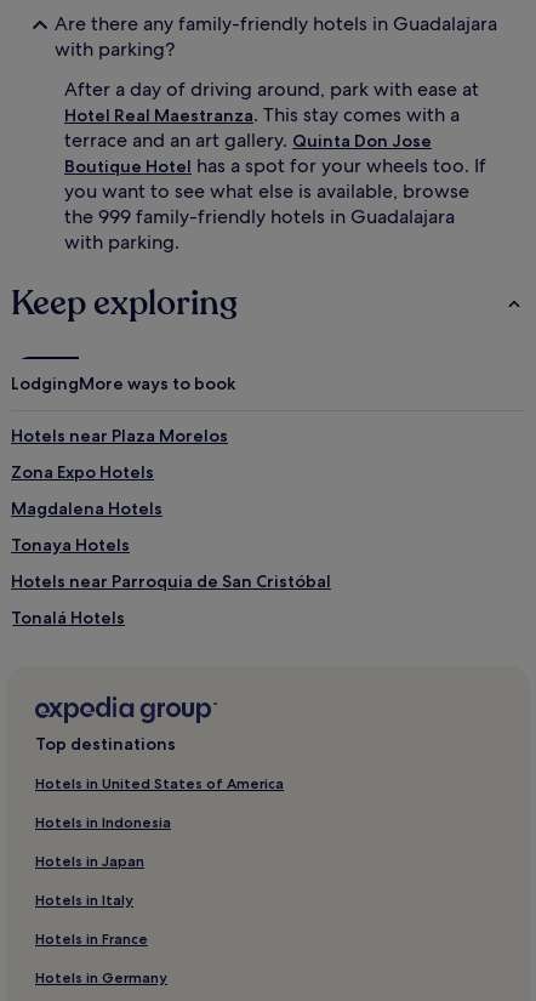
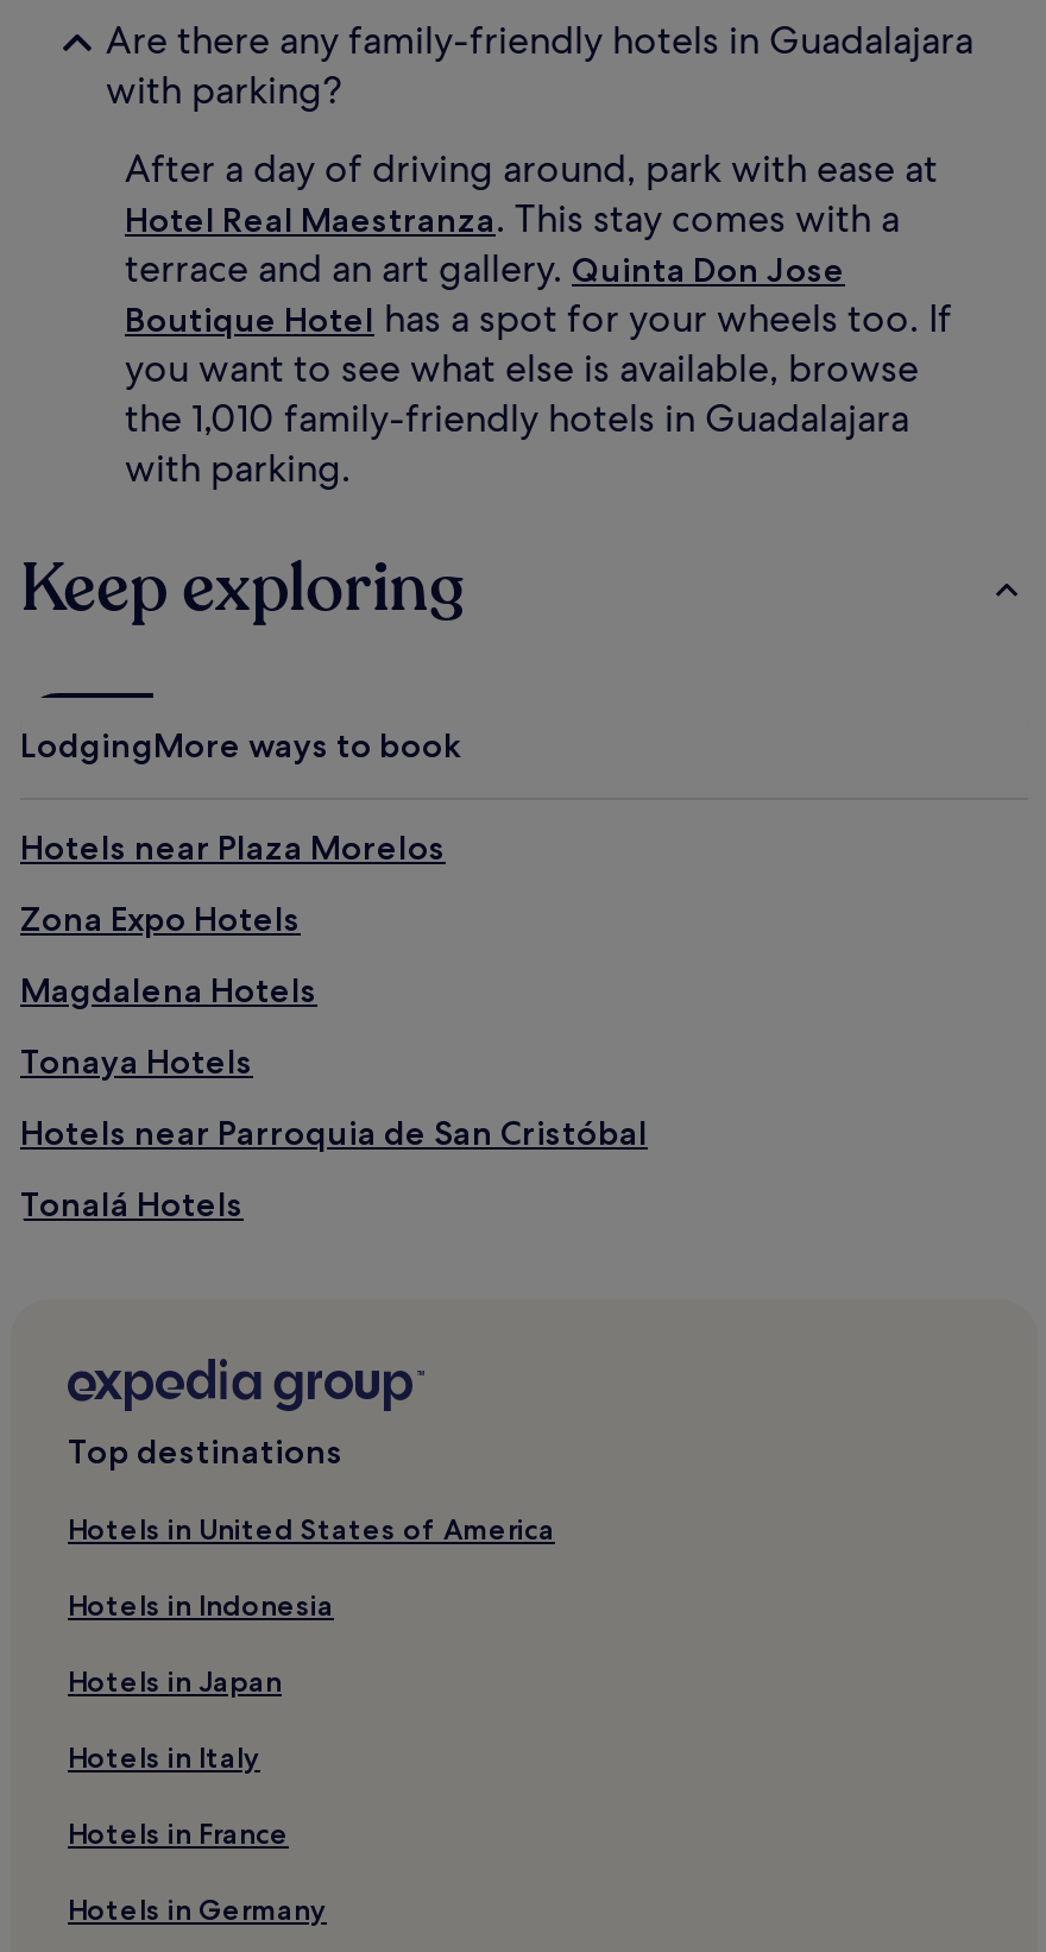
- the 999 family-friendly hotels in Guadalajara
+ the 1,010 family-friendly hotels in Guadalajara
